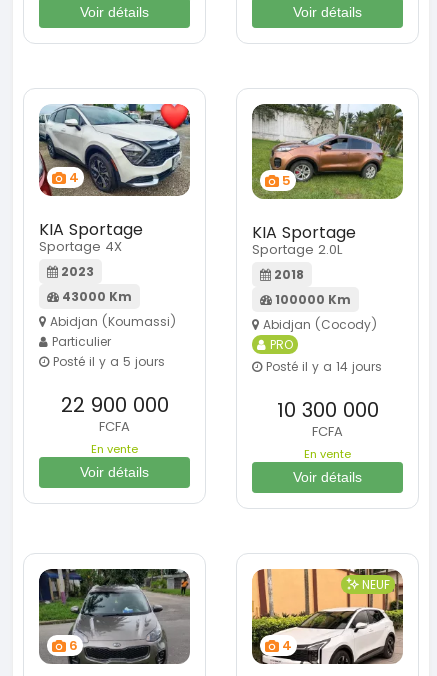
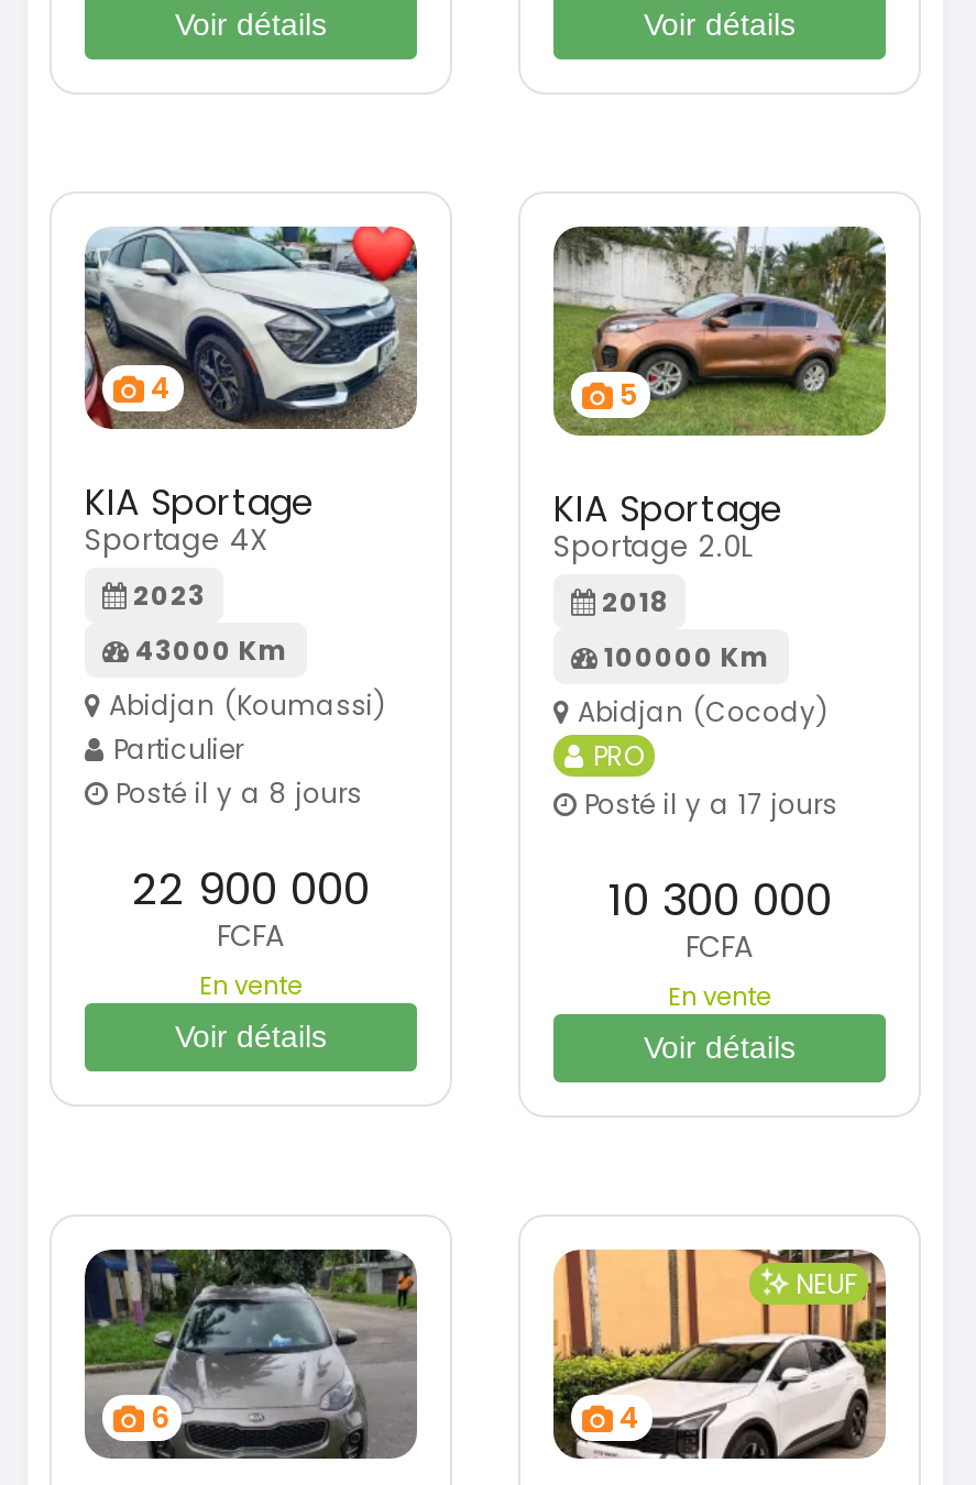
- Posté il y a 5 jours
+ Posté il y a 8 jours

- Posté il y a 14 jours
+ Posté il y a 17 jours
